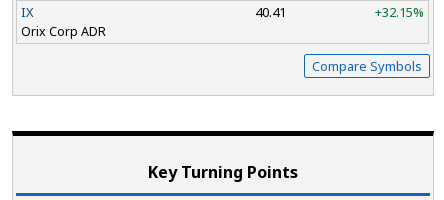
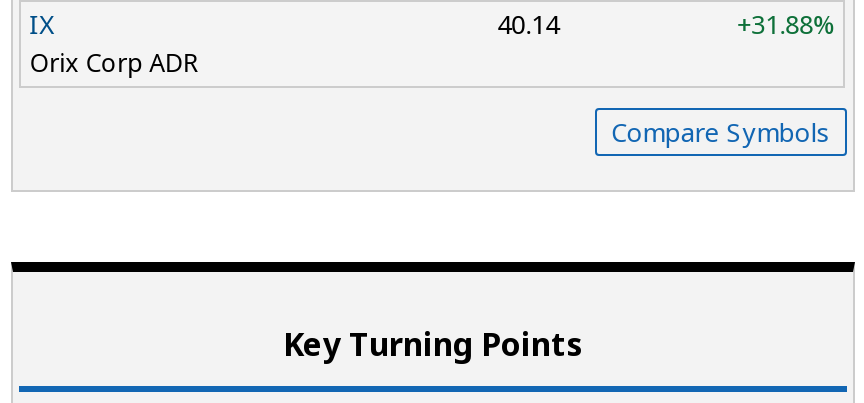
- 40.41
+ 40.14

- +32.15%
+ +31.88%
